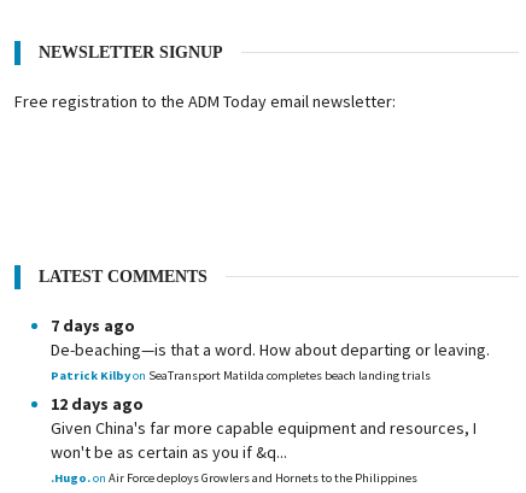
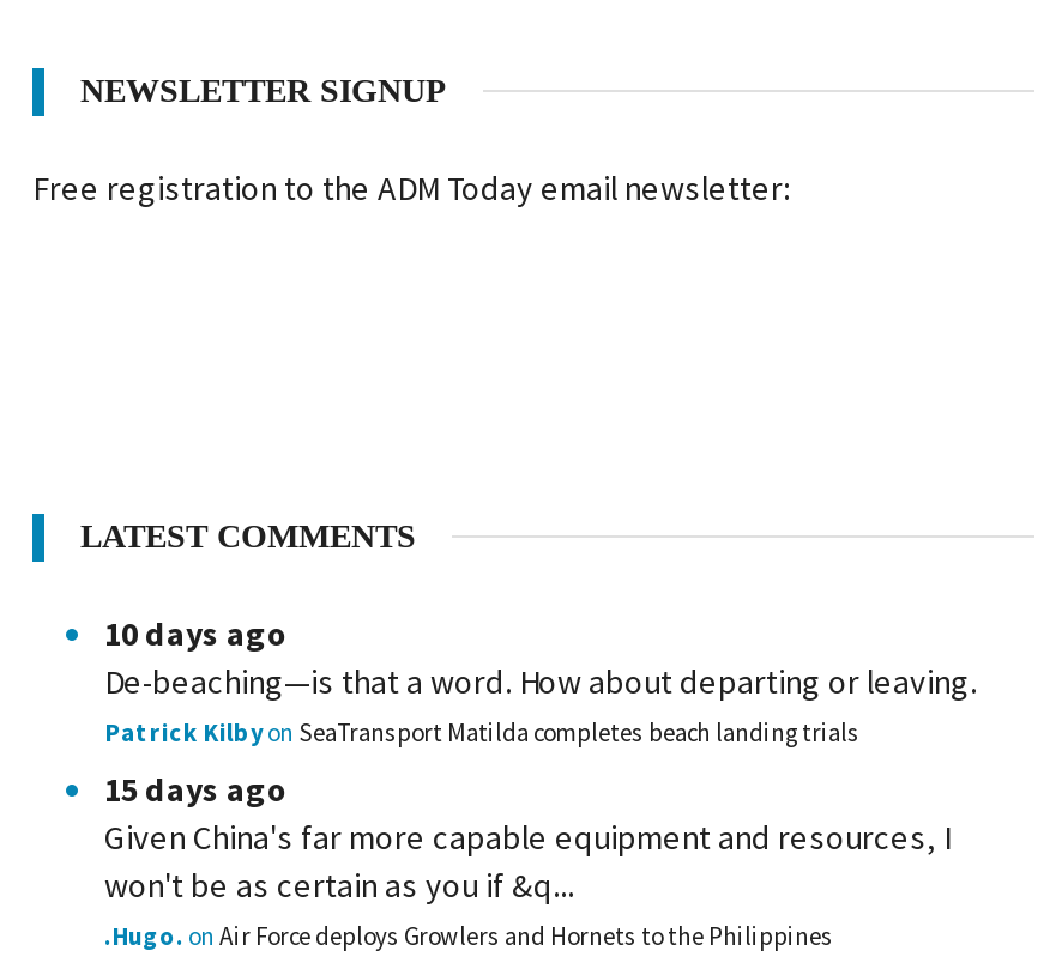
- 7 days ago
+ 10 days ago

- 12 days ago
+ 15 days ago
